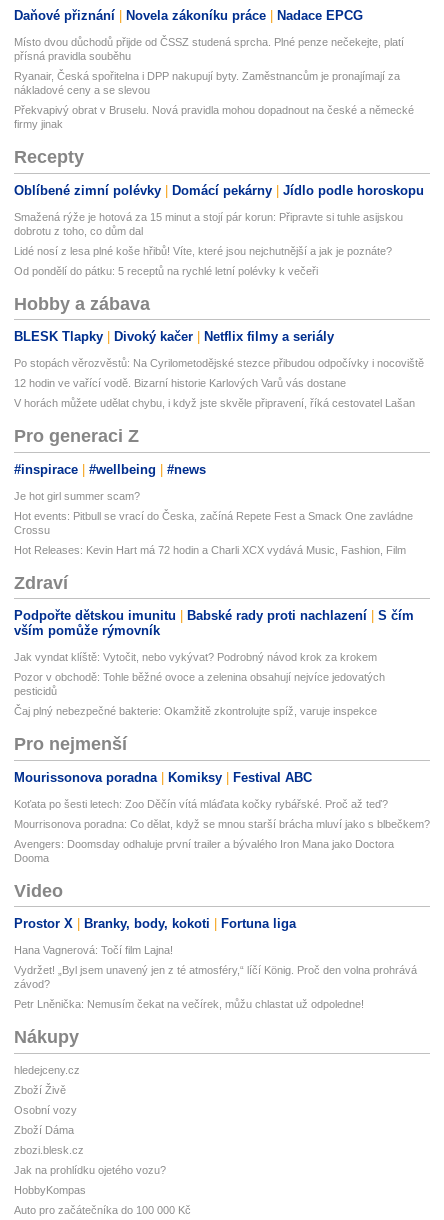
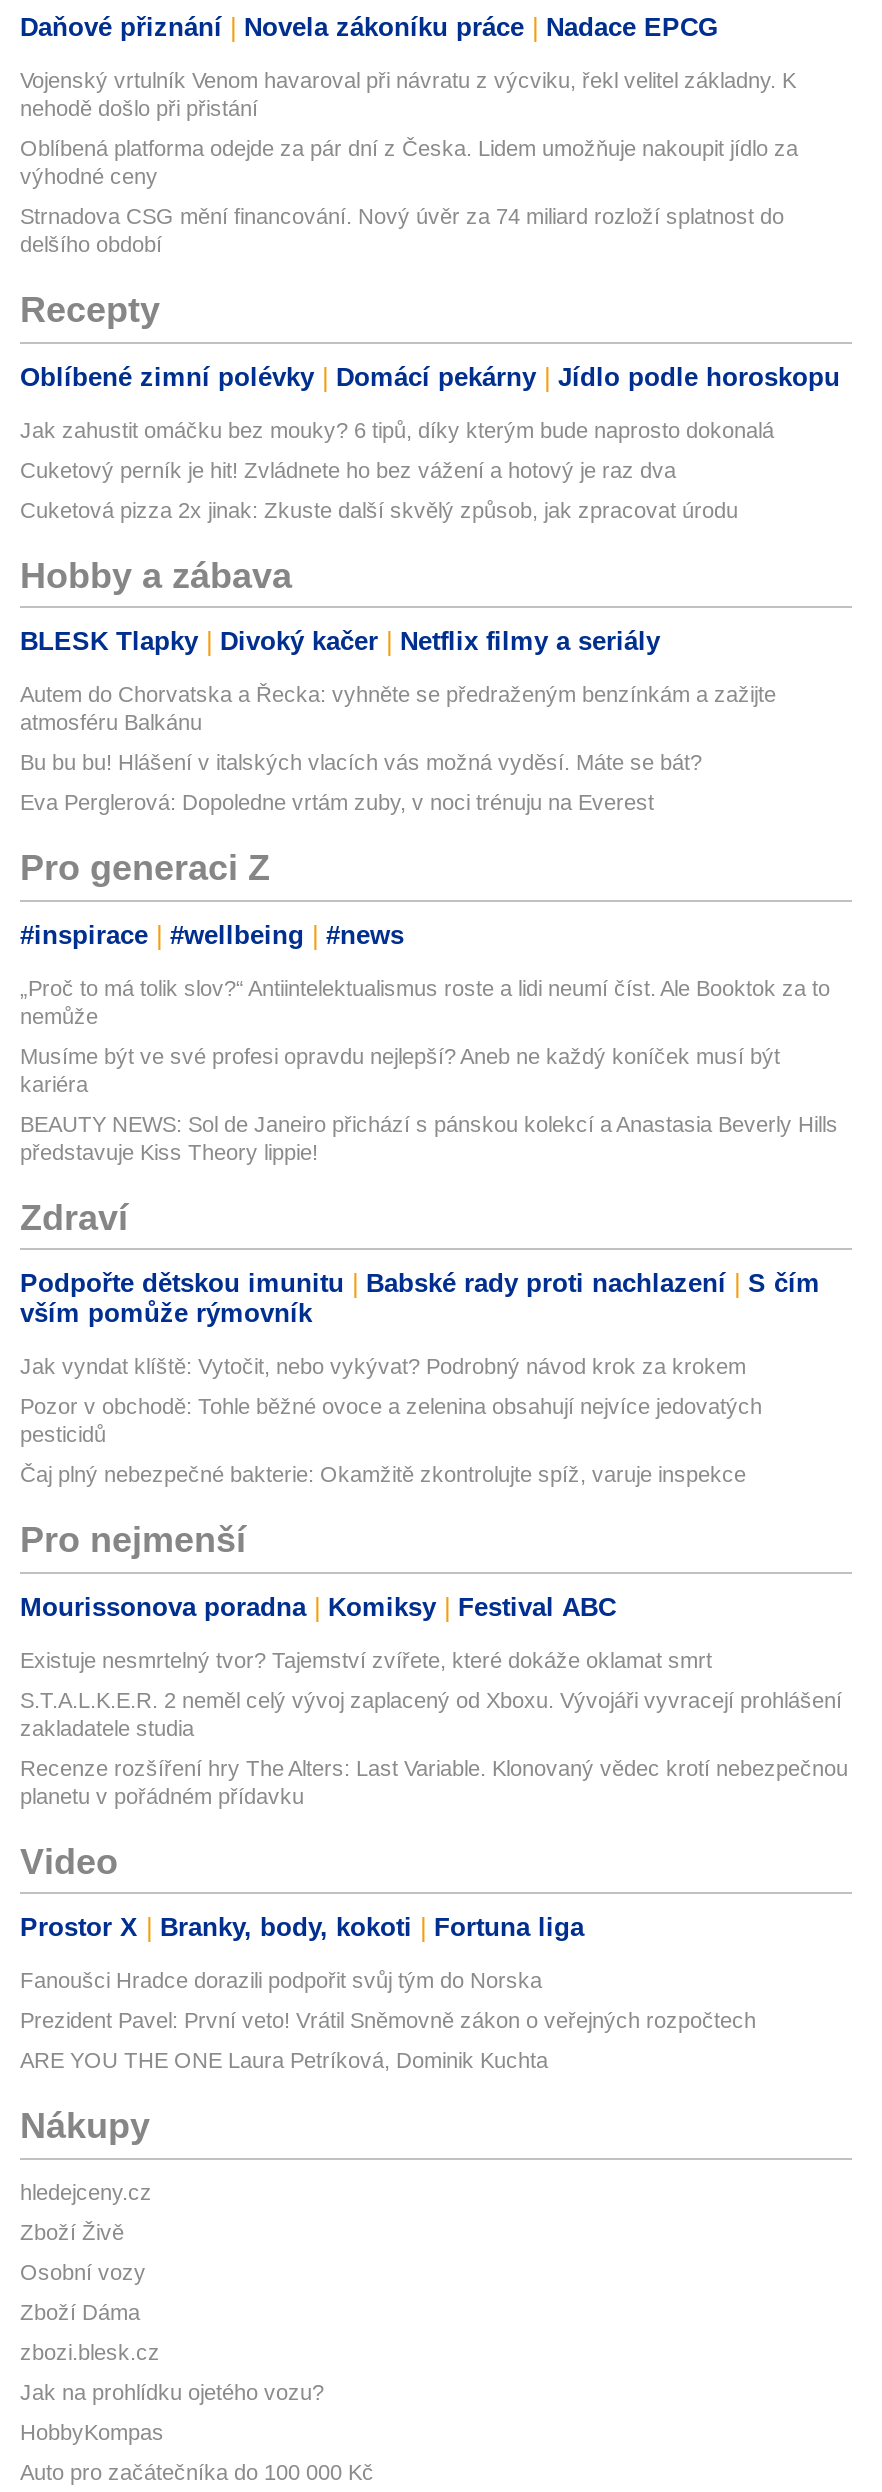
- Místo dvou důchodů přijde od ČSSZ studená sprcha. Plné penze nečekejte, platí
- přísná pravidla souběhu
+ Vojenský vrtulník Venom havaroval při návratu z výcviku, řekl velitel základny. K
+ nehodě došlo při přistání

- Ryanair, Česká spořitelna i DPP nakupují byty. Zaměstnancům je pronajímají za
- nákladové ceny a se slevou
+ Oblíbená platforma odejde za pár dní z Česka. Lidem umožňuje nakoupit jídlo za
+ výhodné ceny

- Překvapivý obrat v Bruselu. Nová pravidla mohou dopadnout na české a německé
- firmy jinak
+ Strnadova CSG mění financování. Nový úvěr za 74 miliard rozloží splatnost do
+ delšího období

- Smažená rýže je hotová za 15 minut a stojí pár korun: Připravte si tuhle asijskou
- dobrotu z toho, co dům dal
+ Jak zahustit omáčku bez mouky? 6 tipů, díky kterým bude naprosto dokonalá

- Lidé nosí z lesa plné koše hřibů! Víte, které jsou nejchutnější a jak je poznáte?
+ Cuketový perník je hit! Zvládnete ho bez vážení a hotový je raz dva

- Od pondělí do pátku: 5 receptů na rychlé letní polévky k večeři
+ Cuketová pizza 2x jinak: Zkuste další skvělý způsob, jak zpracovat úrodu

- Po stopách věrozvěstů: Na Cyrilometodějské stezce přibudou odpočívky i nocoviště
+ Autem do Chorvatska a Řecka: vyhněte se předraženým benzínkám a zažijte
+ atmosféru Balkánu

- 12 hodin ve vařící vodě. Bizarní historie Karlových Varů vás dostane
+ Bu bu bu! Hlášení v italských vlacích vás možná vyděsí. Máte se bát?

- V horách můžete udělat chybu, i když jste skvěle připravení, říká cestovatel Lašan
+ Eva Perglerová: Dopoledne vrtám zuby, v noci trénuju na Everest

- Je hot girl summer scam?
+ „Proč to má tolik slov?“ Antiintelektualismus roste a lidi neumí číst. Ale Booktok za to
+ nemůže

- Hot events: Pitbull se vrací do Česka, začíná Repete Fest a Smack One zavládne
- Crossu
+ Musíme být ve své profesi opravdu nejlepší? Aneb ne každý koníček musí být
+ kariéra

- Hot Releases: Kevin Hart má 72 hodin a Charli XCX vydává Music, Fashion, Film
+ BEAUTY NEWS: Sol de Janeiro přichází s pánskou kolekcí a Anastasia Beverly Hills
+ představuje Kiss Theory lippie!

- Koťata po šesti letech: Zoo Děčín vítá mláďata kočky rybářské. Proč až teď?
+ Existuje nesmrtelný tvor? Tajemství zvířete, které dokáže oklamat smrt

- Mourrisonova poradna: Co dělat, když se mnou starší brácha mluví jako s blbečkem?
+ S.T.A.L.K.E.R. 2 neměl celý vývoj zaplacený od Xboxu. Vývojáři vyvracejí prohlášení
+ zakladatele studia

- Avengers: Doomsday odhaluje první trailer a bývalého Iron Mana jako Doctora
- Dooma
+ Recenze rozšíření hry The Alters: Last Variable. Klonovaný vědec krotí nebezpečnou
+ planetu v pořádném přídavku

- Hana Vagnerová: Točí film Lajna!
+ Fanoušci Hradce dorazili podpořit svůj tým do Norska

- Vydržet! „Byl jsem unavený jen z té atmosféry,“ líčí König. Proč den volna prohrává
- závod?
+ Prezident Pavel: První veto! Vrátil Sněmovně zákon o veřejných rozpočtech

- Petr Lněnička: Nemusím čekat na večírek, můžu chlastat už odpoledne!
+ ARE YOU THE ONE Laura Petríková, Dominik Kuchta
